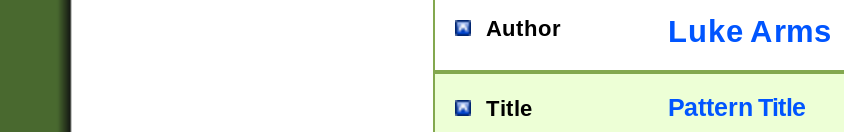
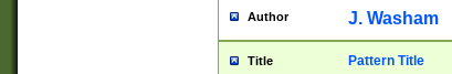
- Luke Arms
+ J. Washam
